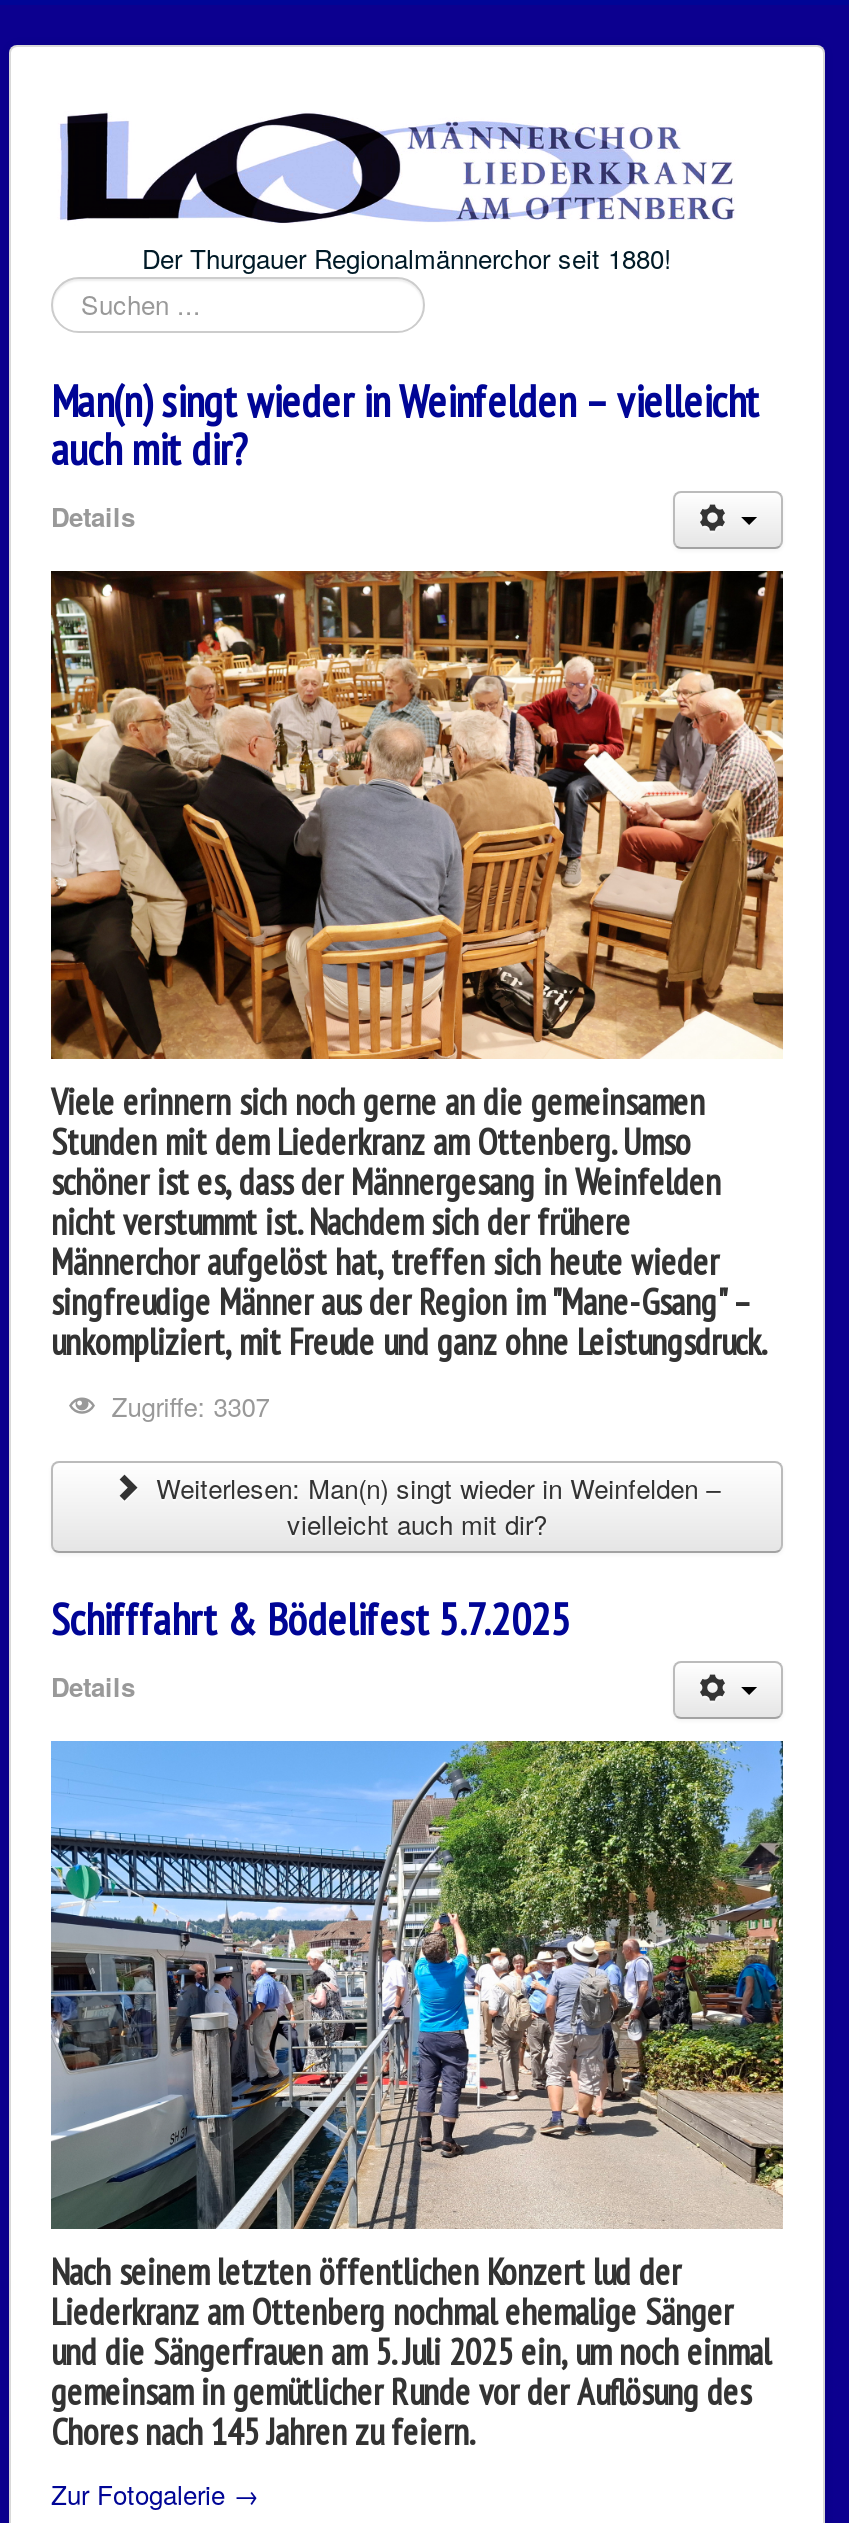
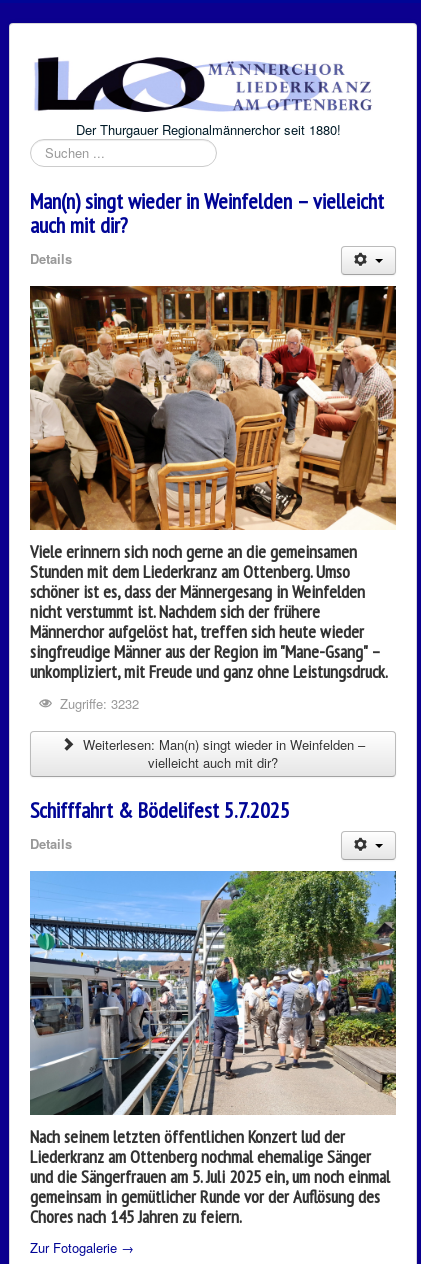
- Zugriffe: 3307
+ Zugriffe: 3232
